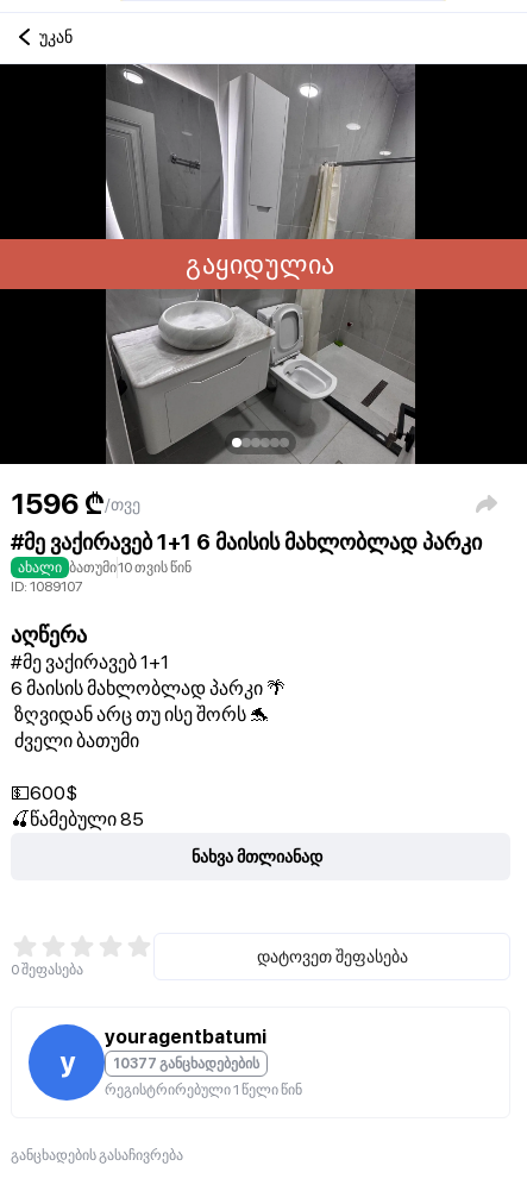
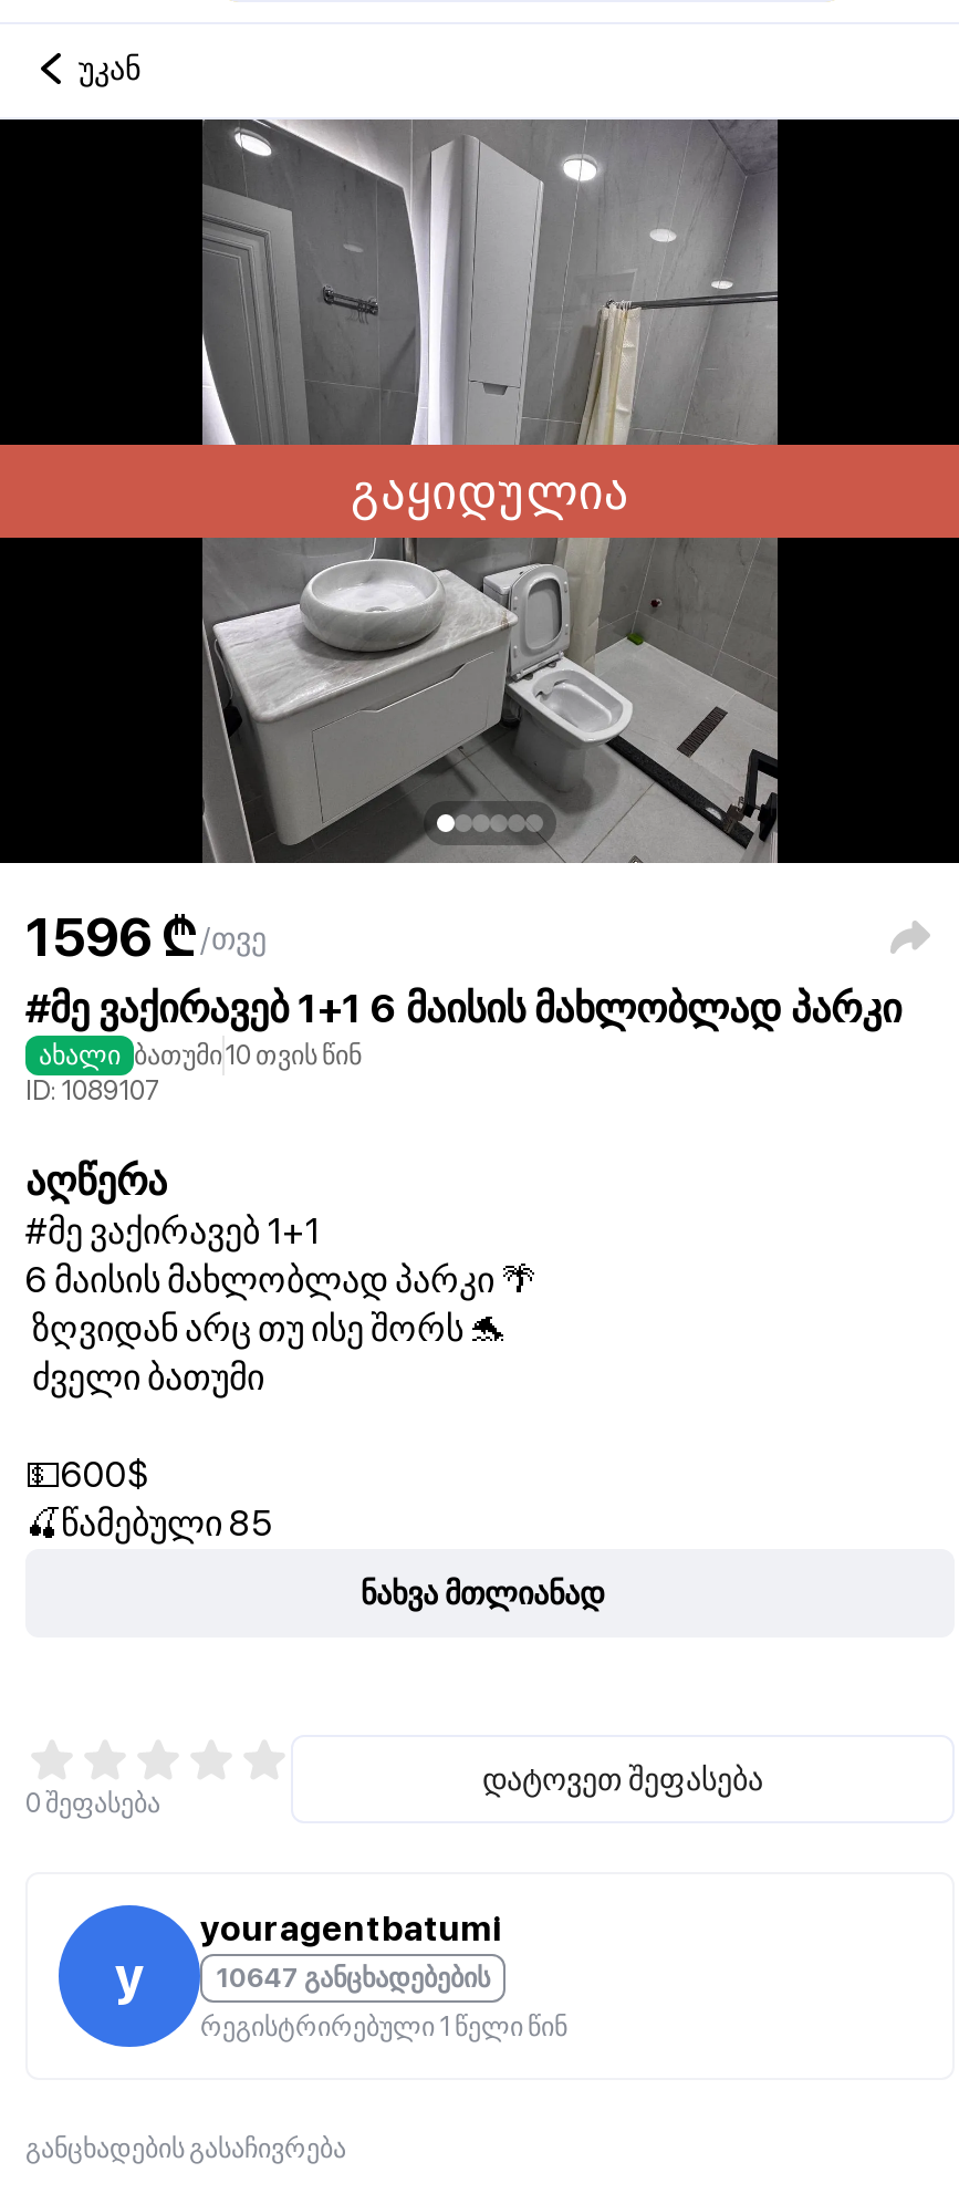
- 10377 განცხადებების
+ 10647 განცხადებების
